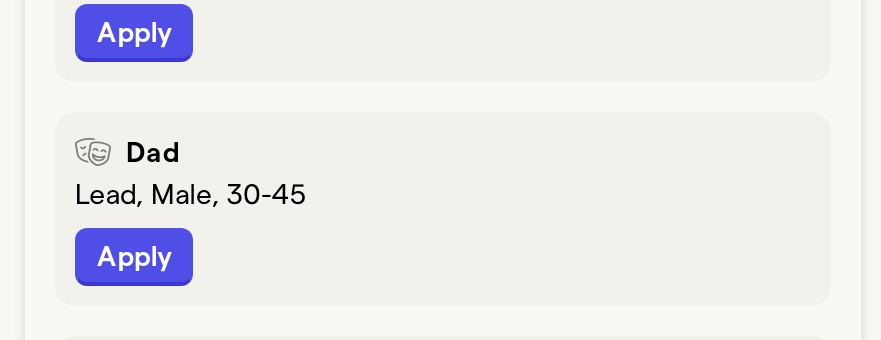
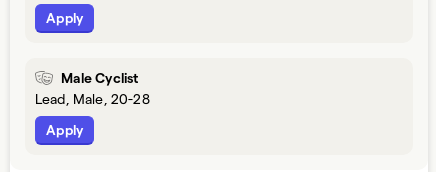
- Dad
- Lead, Male, 30-45
+ Male Cyclist
+ Lead, Male, 20-28
